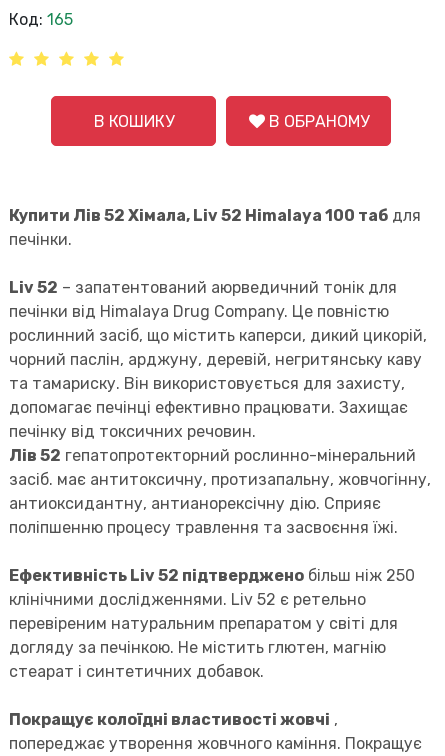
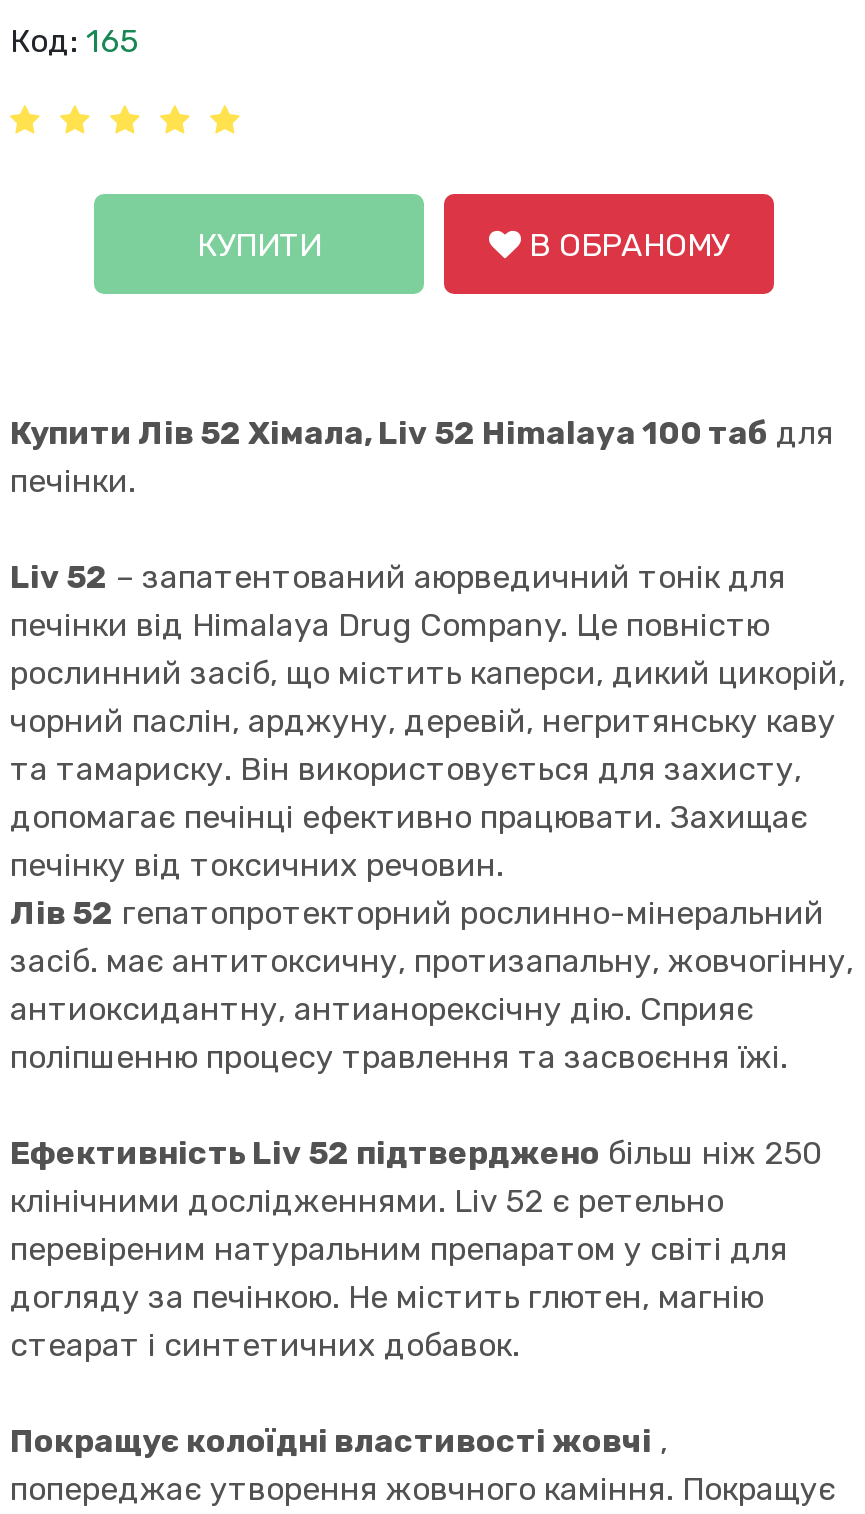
- В КОШИКУ
+ КУПИТИ
